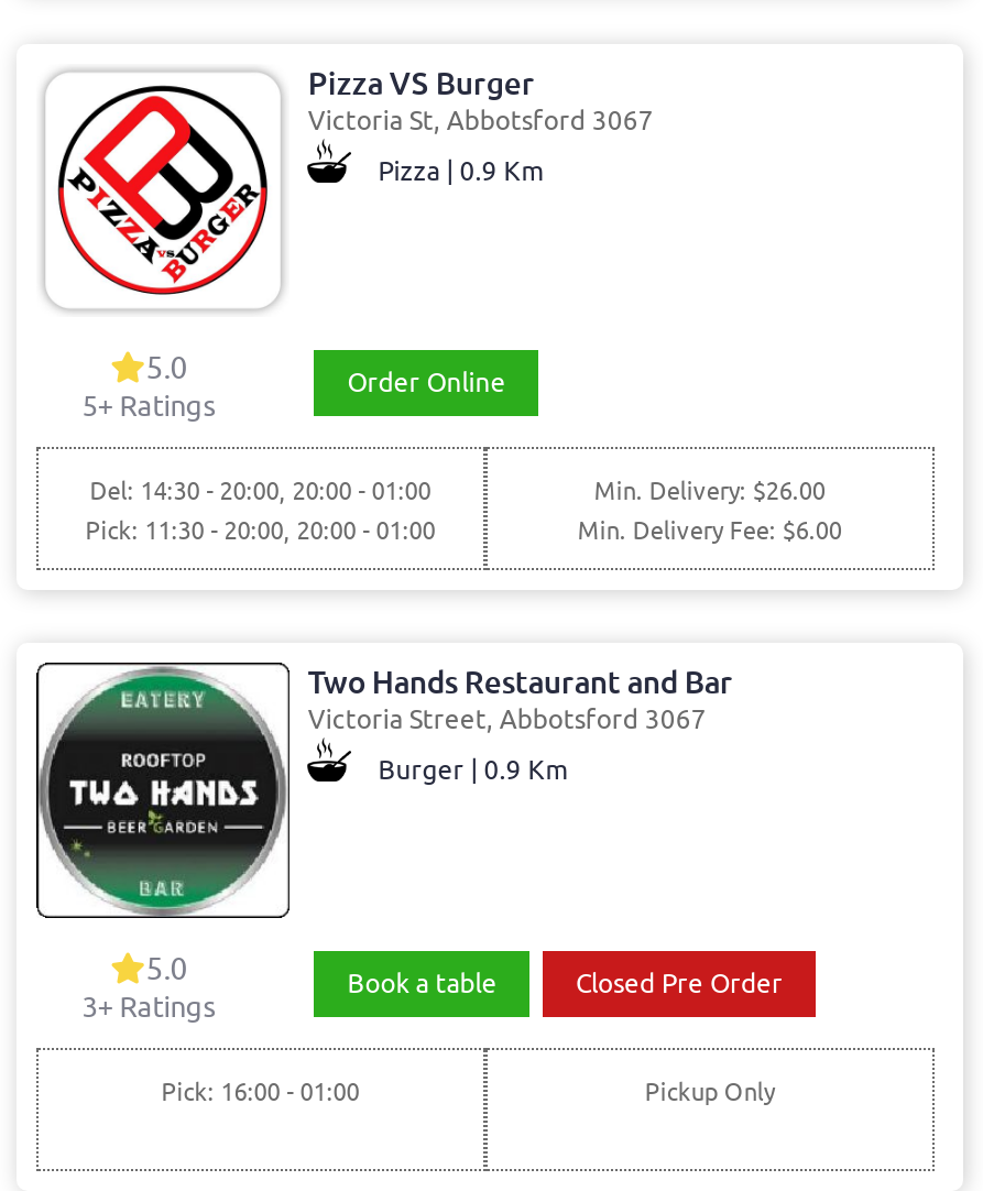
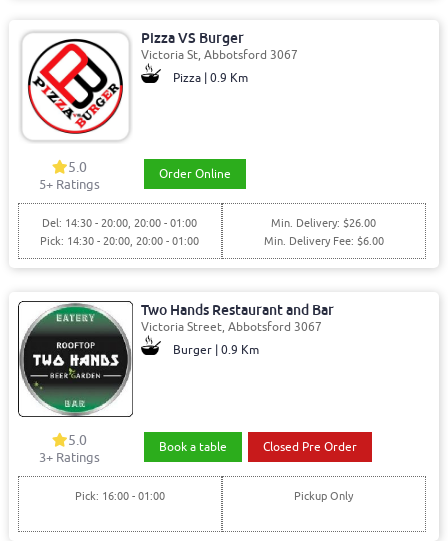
- Pick: 11:30 - 20:00, 20:00 - 01:00
+ Pick: 14:30 - 20:00, 20:00 - 01:00
